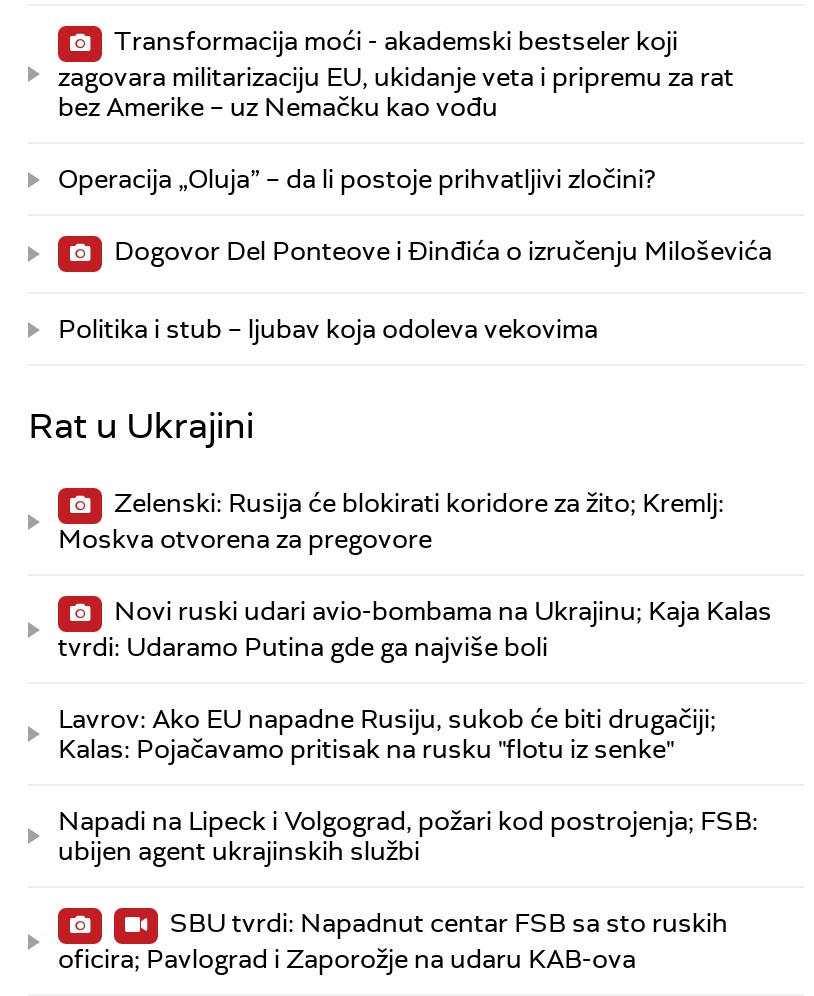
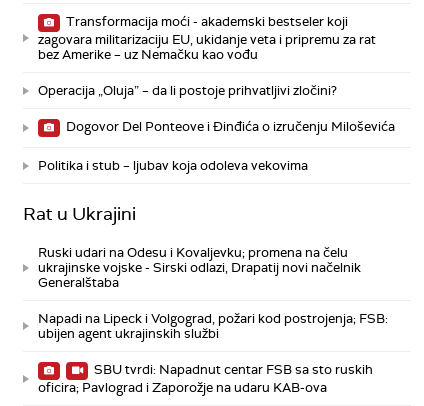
- Zelenski: Rusija će blokirati koridore za žito; Kremlj:
- Moskva otvorena za pregovore
- Novi ruski udari avio-bombama na Ukrajinu; Kaja Kalas
- tvrdi: Udaramo Putina gde ga najviše boli
- Lavrov: Ako EU napadne Rusiju, sukob će biti drugačiji;
- Kalas: Pojačavamo pritisak na rusku "flotu iz senke"
+ Ruski udari na Odesu i Kovaljevku; promena na čelu
+ ukrajinske vojske - Sirski odlazi, Drapatij novi načelnik
+ Generalštaba
